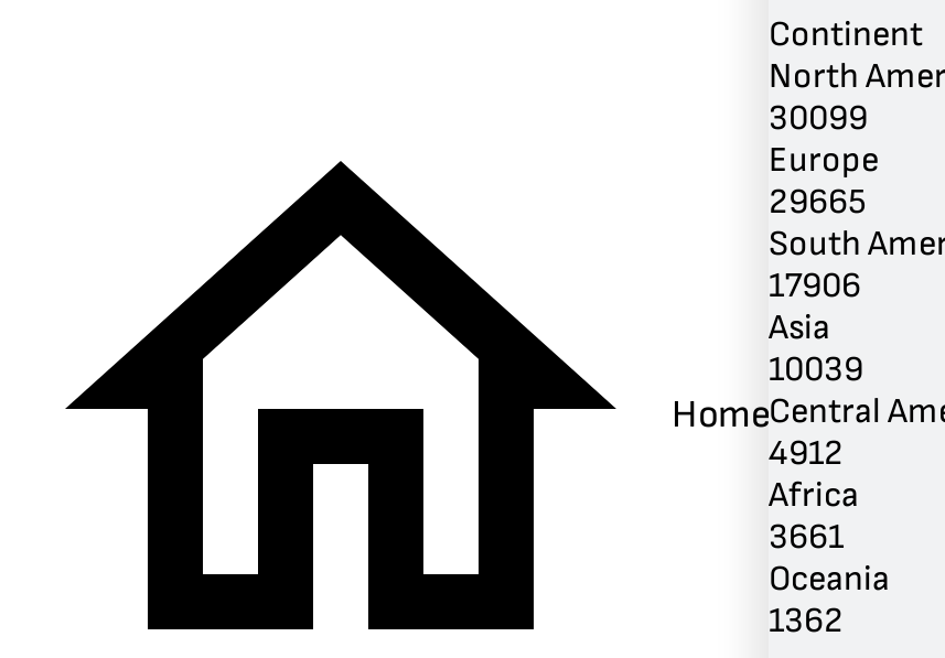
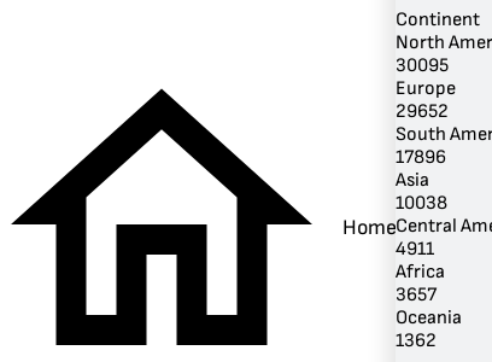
- 30099
+ 30095

- 29665
+ 29652

- 17906
+ 17896

- 10039
+ 10038

- 4912
+ 4911

- 3661
+ 3657
